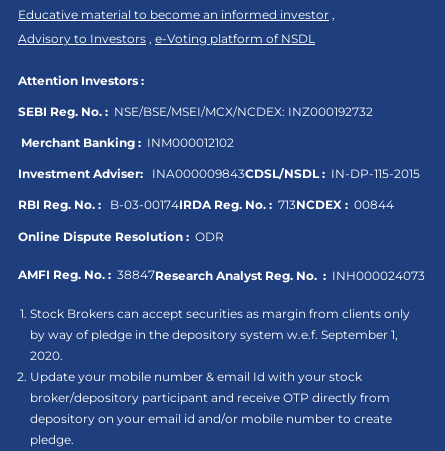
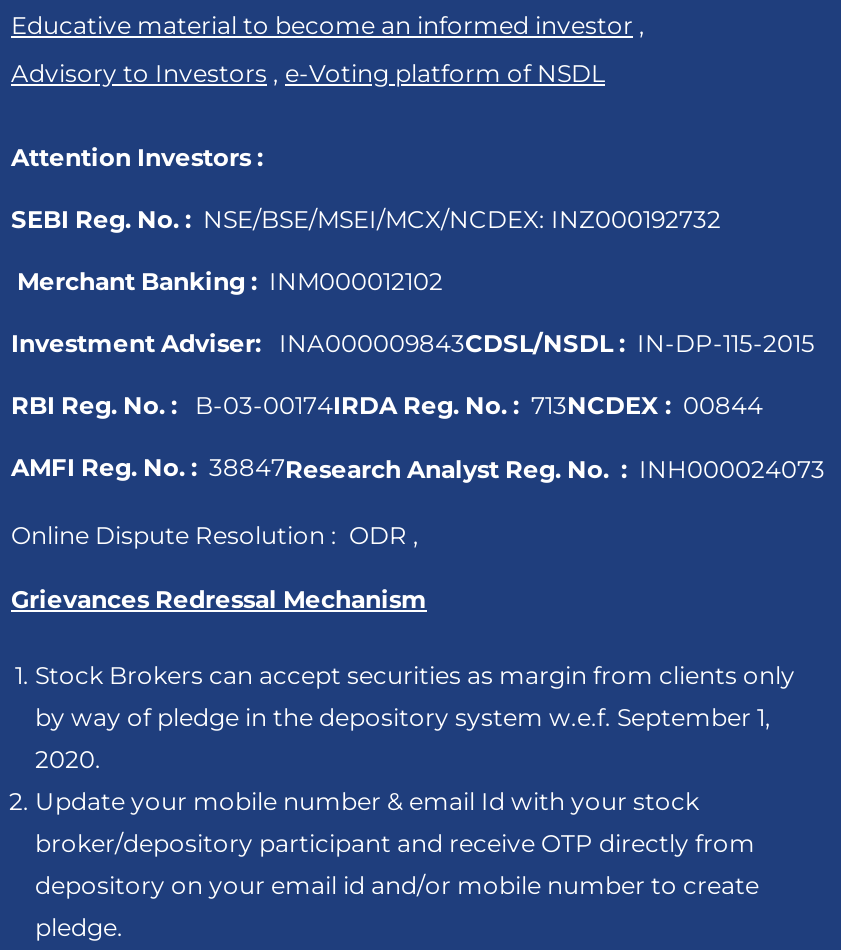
- Online Dispute Resolution : ODR

moved up: AMFI Reg. No. : 38847Research Analyst Reg. No. : INH000024073

+ Online Dispute Resolution : ODR ,
+ Grievances Redressal Mechanism
